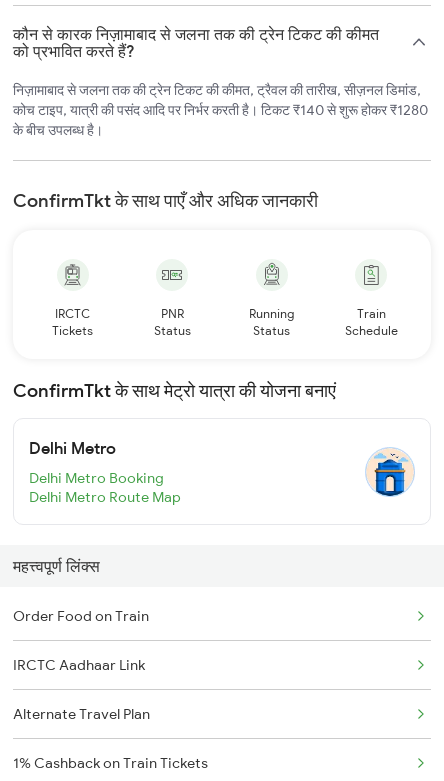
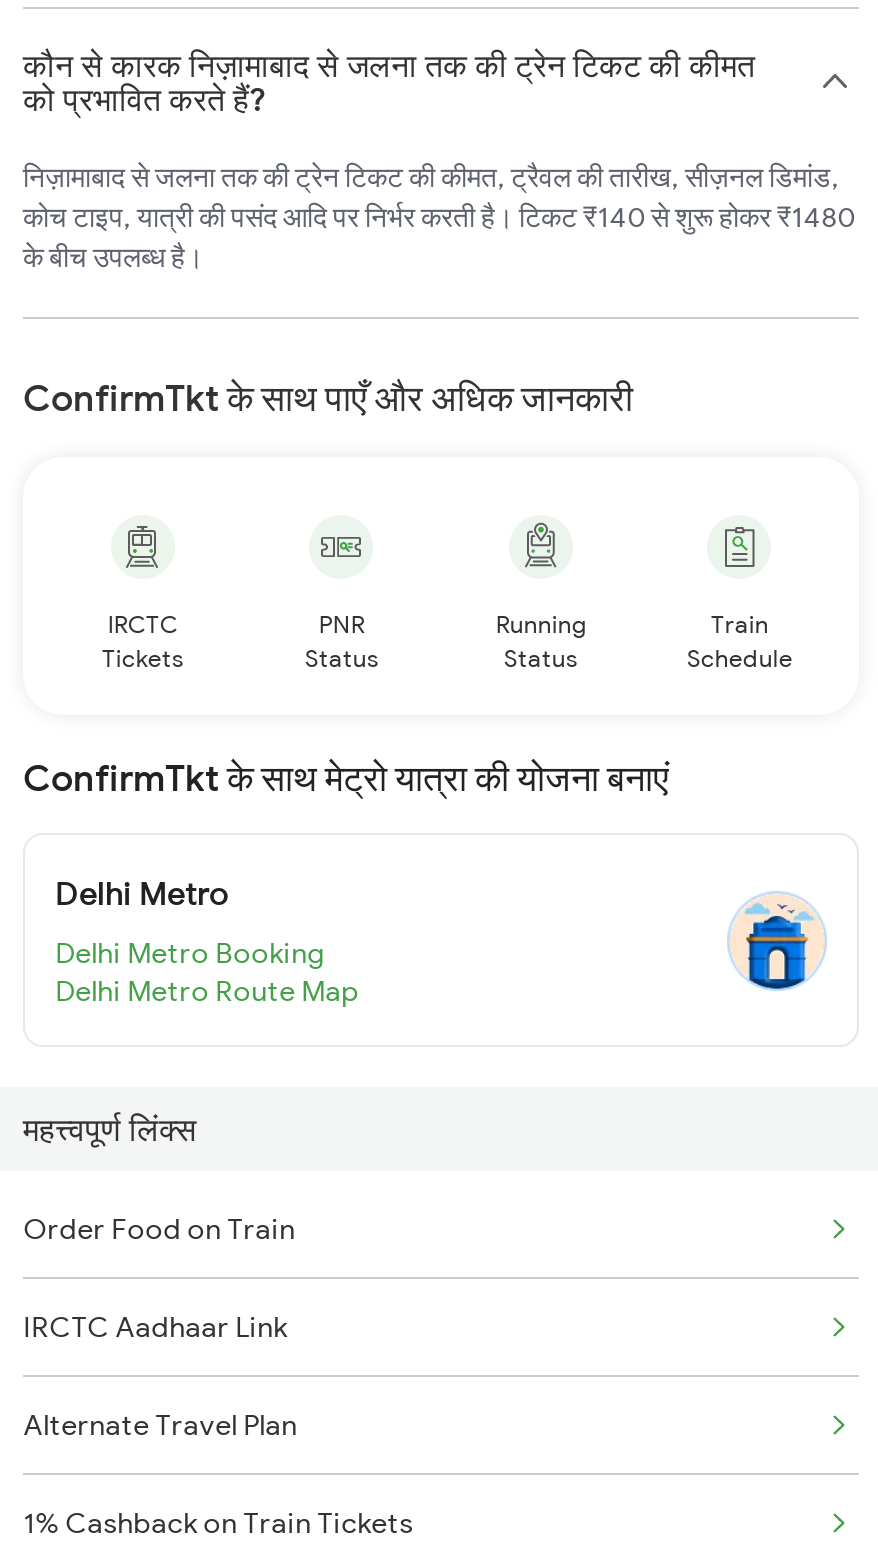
- कोच टाइप, यात्री की पसंद आदि पर निर्भर करती है। टिकट ₹140 से शुरू होकर ₹1280
+ कोच टाइप, यात्री की पसंद आदि पर निर्भर करती है। टिकट ₹140 से शुरू होकर ₹1480
